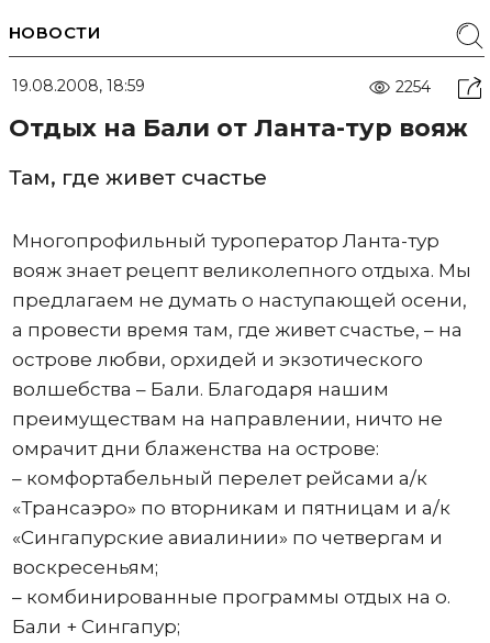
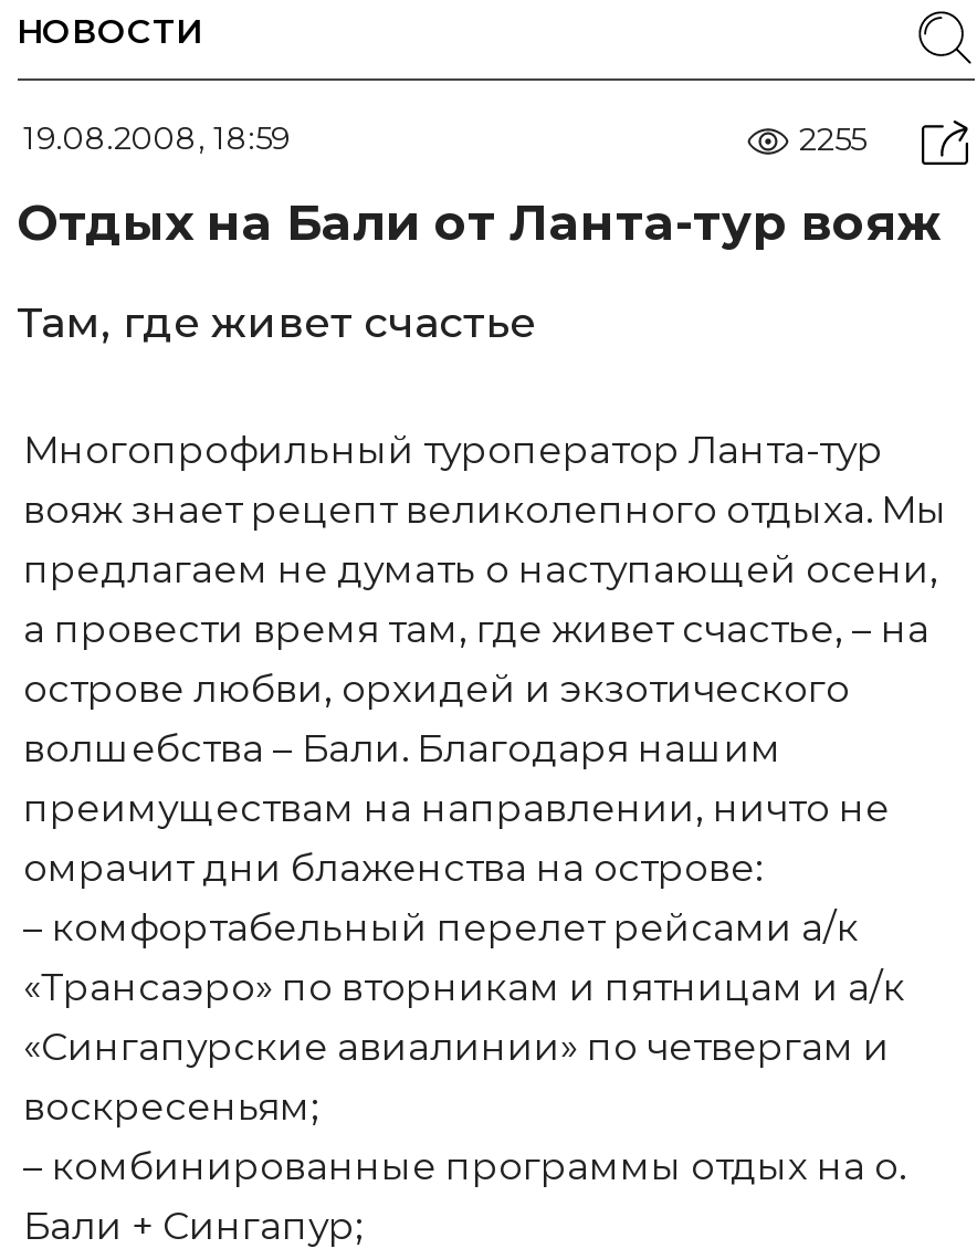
- 2254
+ 2255
